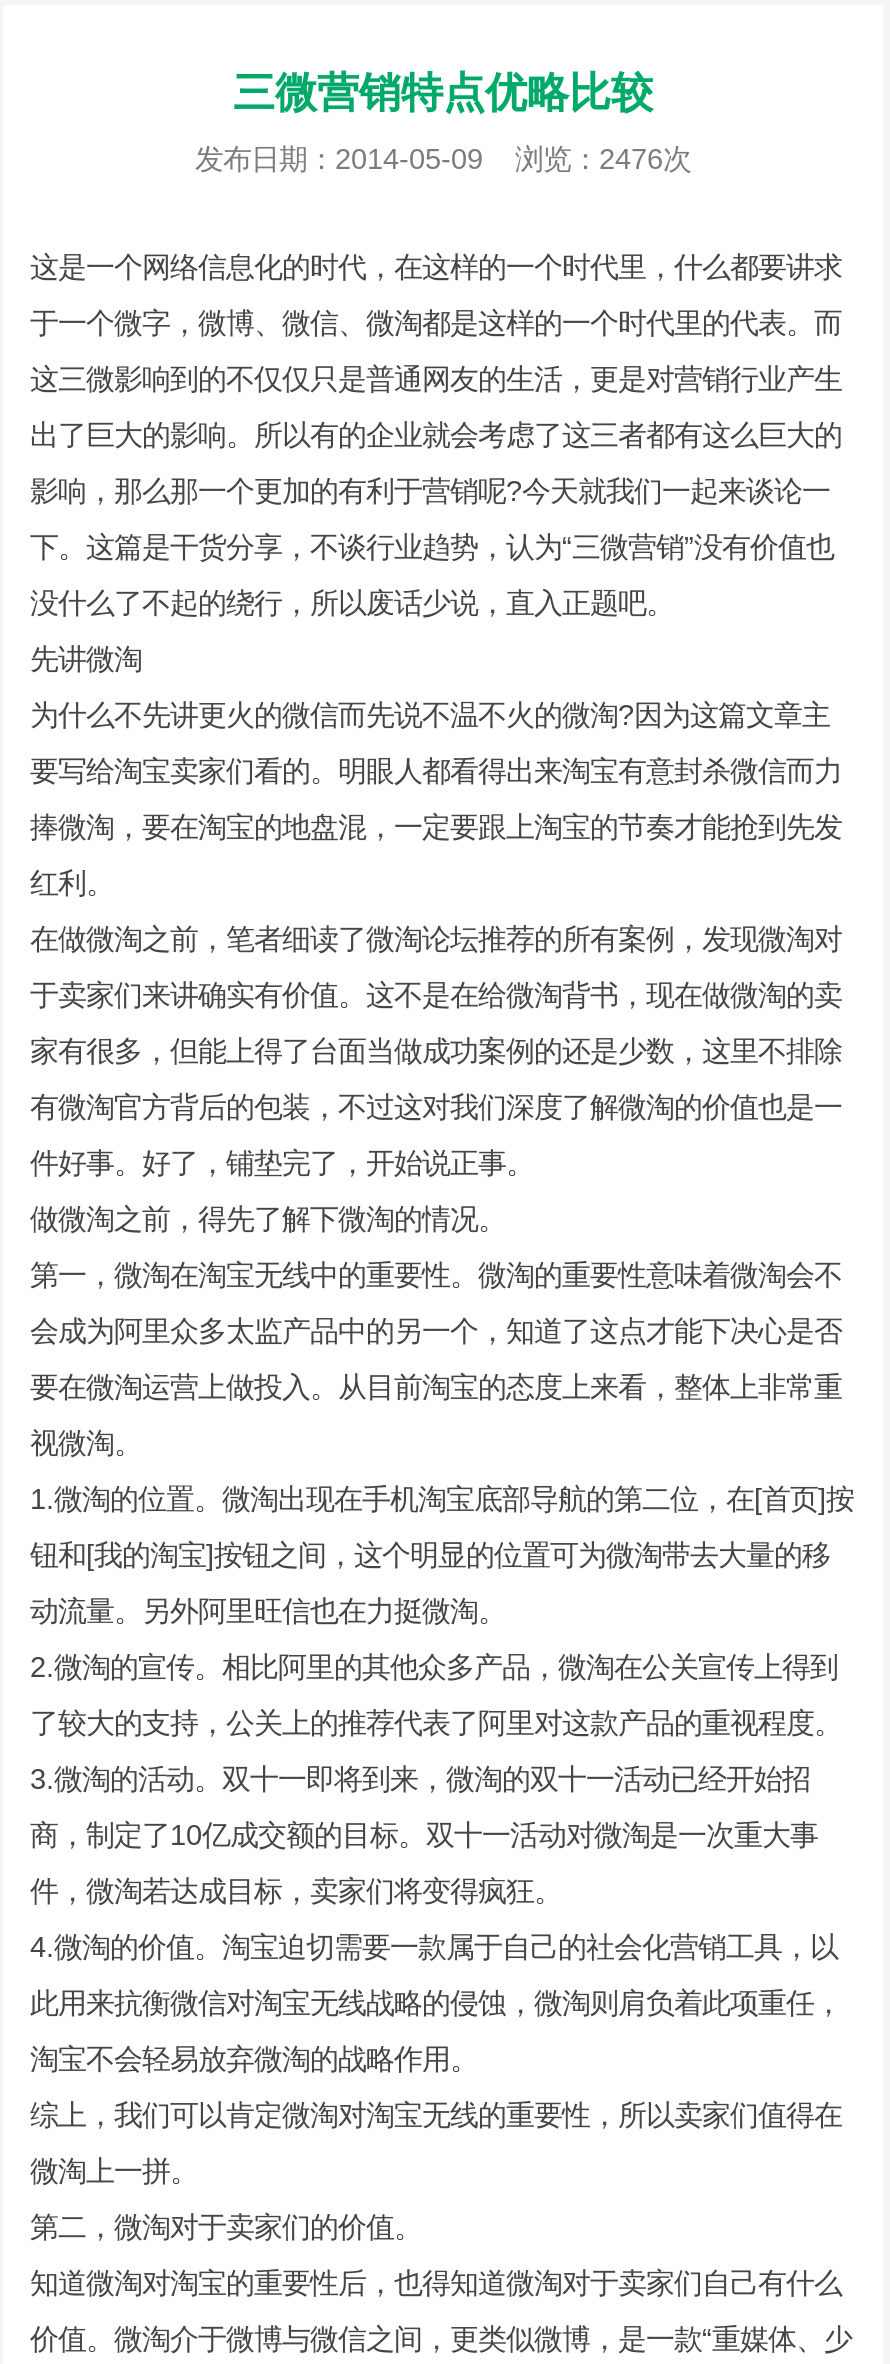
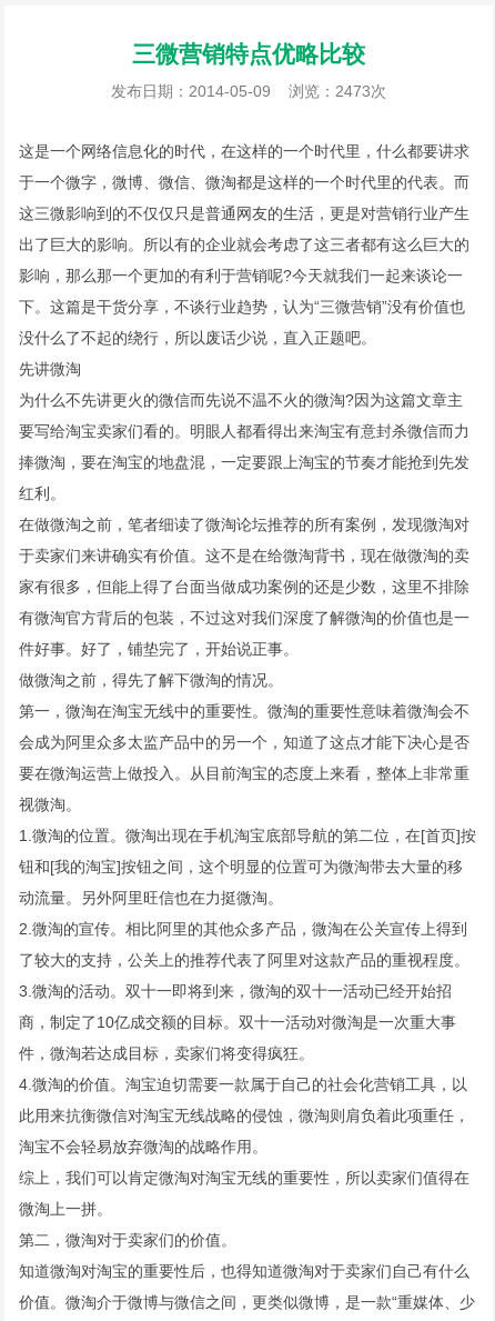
- 发布日期：2014-05-09浏览：2476次
+ 发布日期：2014-05-09浏览：2473次
